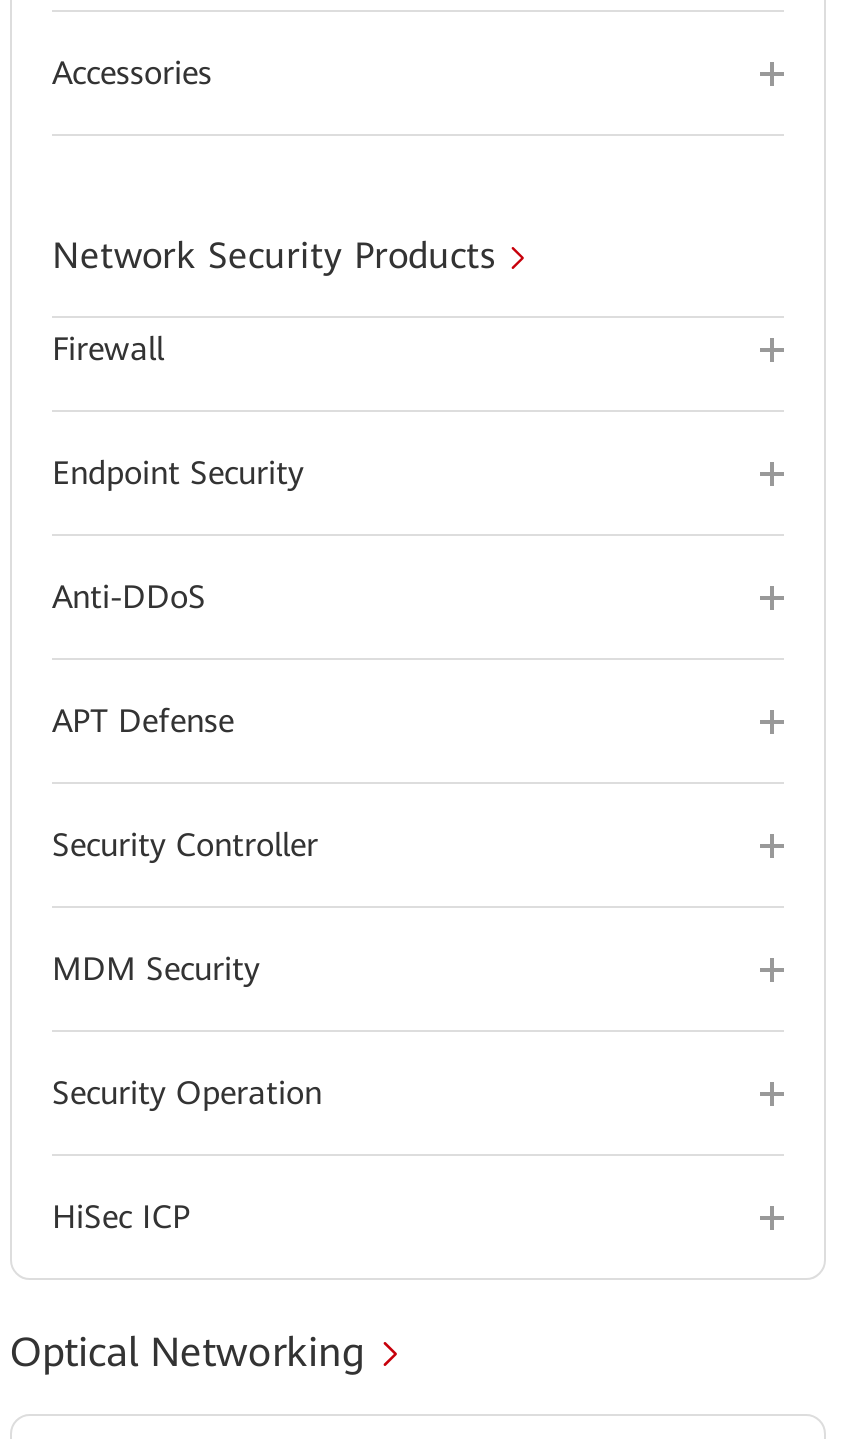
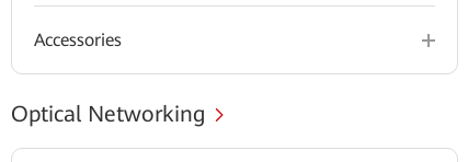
- Network Security Products
- Firewall
- Endpoint Security
- Anti-DDoS
- APT Defense
- Security Controller
- MDM Security
- Security Operation
- HiSec ICP
